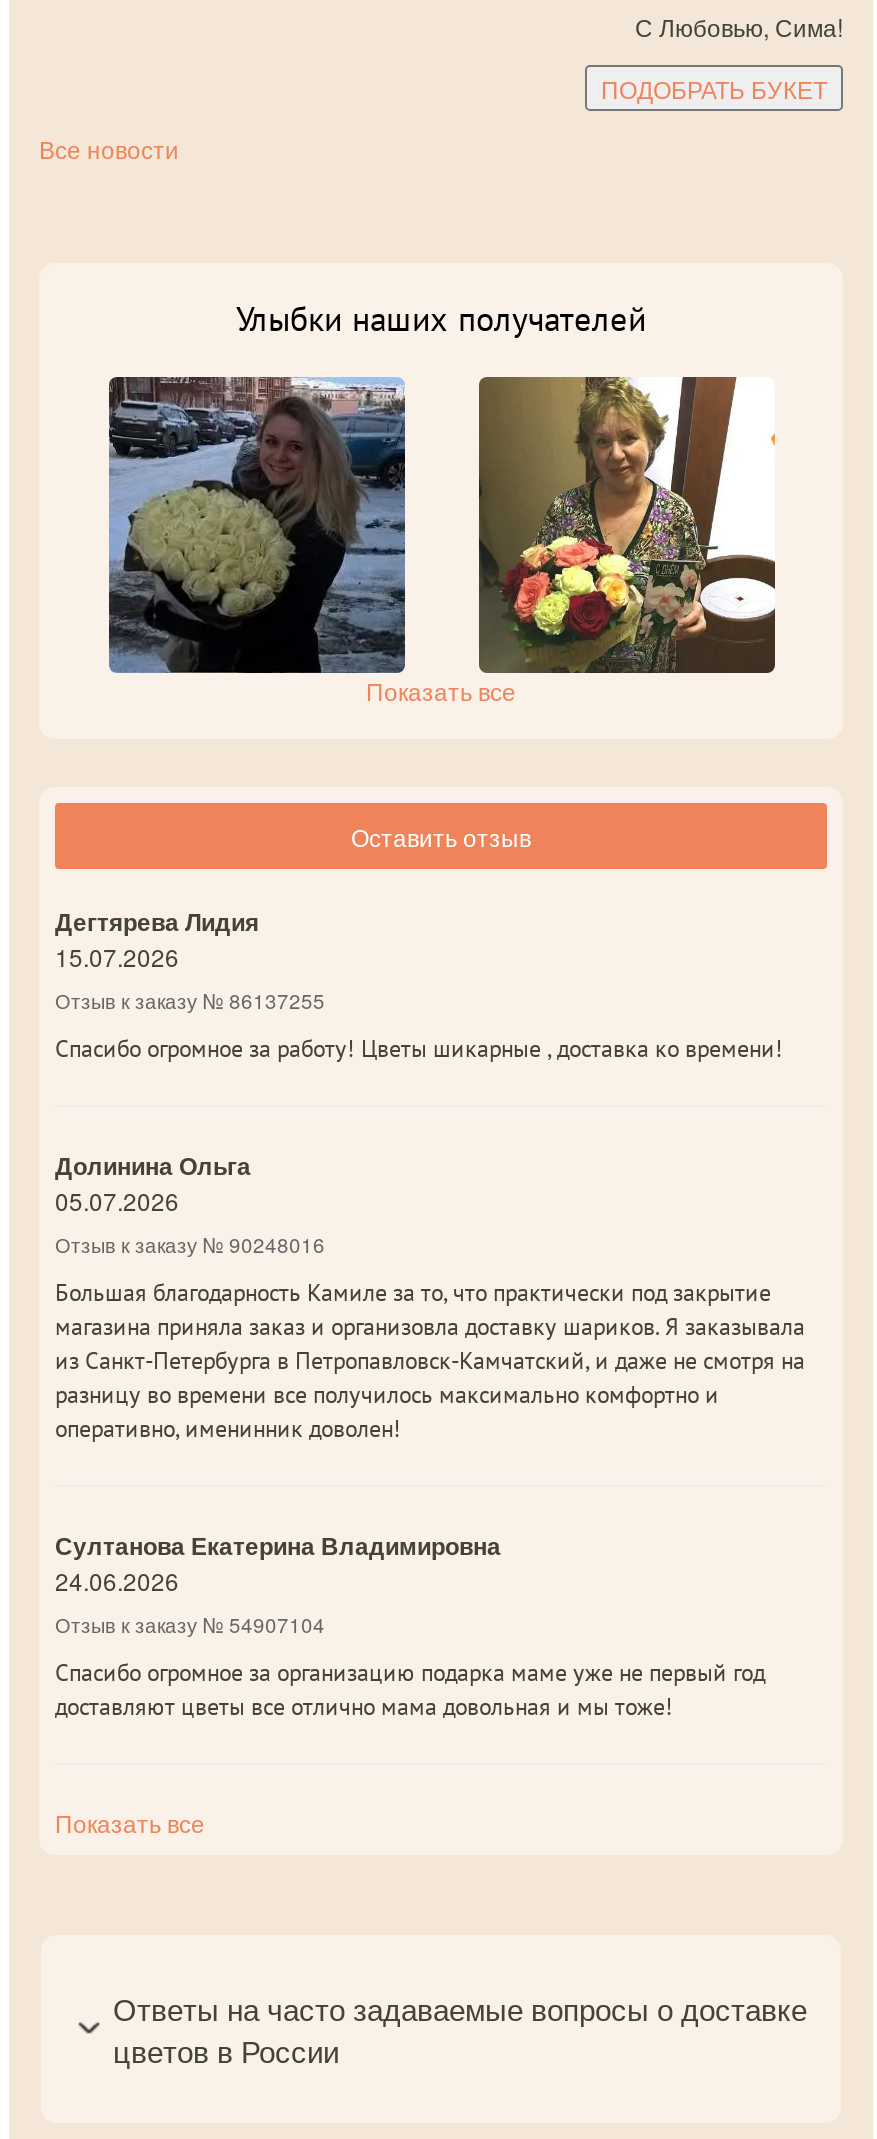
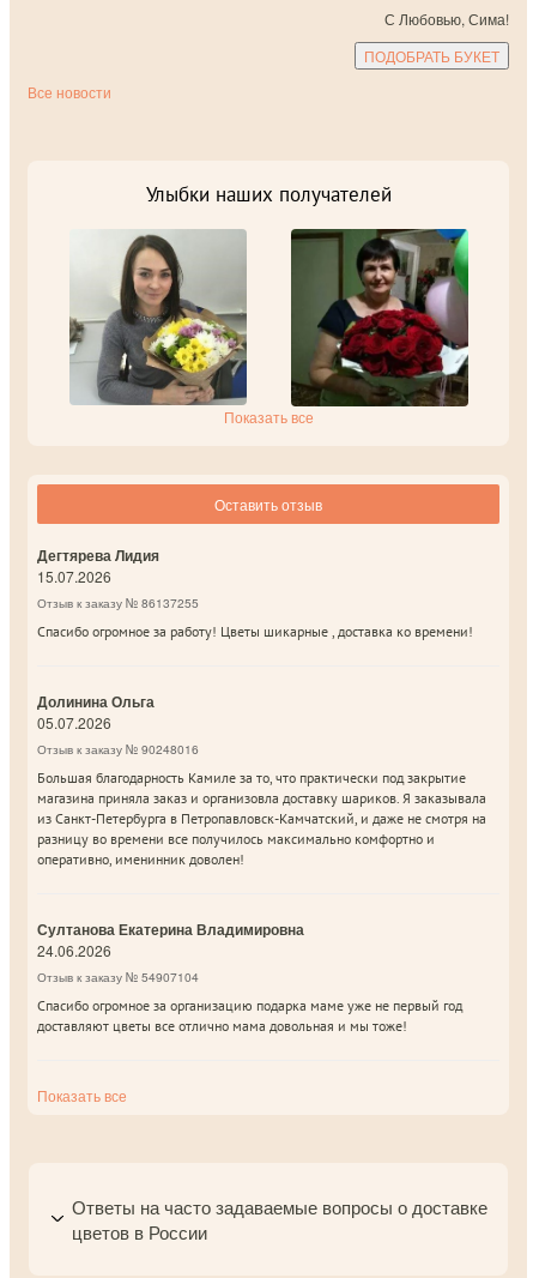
- [image]
+ [image]

- [image]
+ [image]
